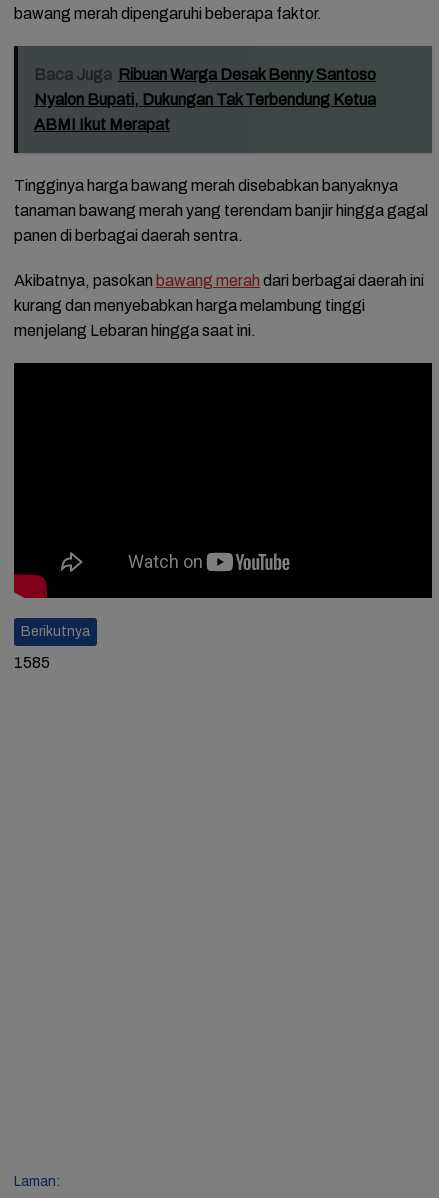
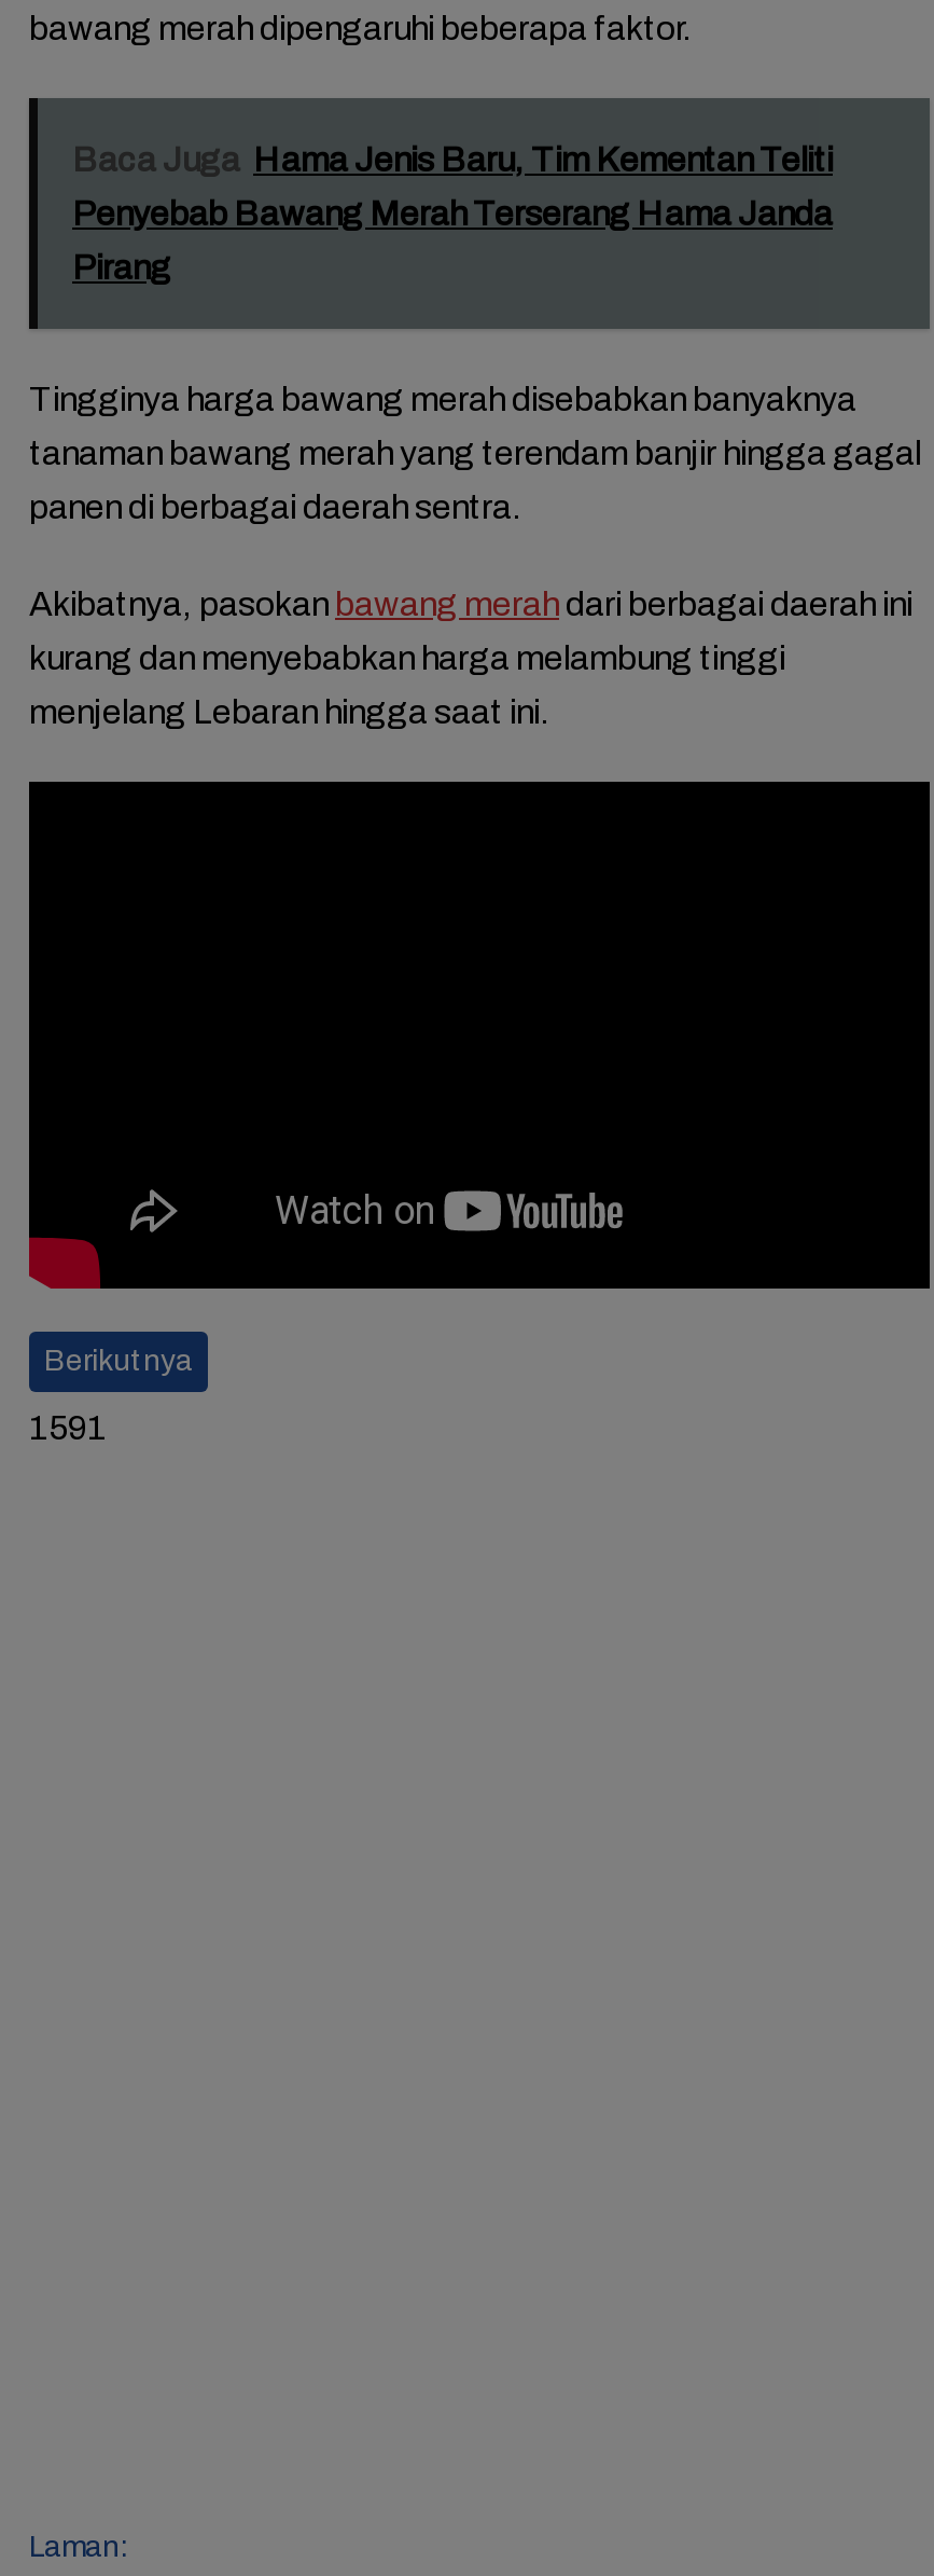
- Baca Juga Ribuan Warga Desak Benny Santoso
+ Baca Juga Hama Jenis Baru, Tim Kementan Teliti

- Nyalon Bupati, Dukungan Tak Terbendung Ketua
+ Penyebab Bawang Merah Terserang Hama Janda

- ABMI Ikut Merapat
+ Pirang

- 1585
+ 1591
